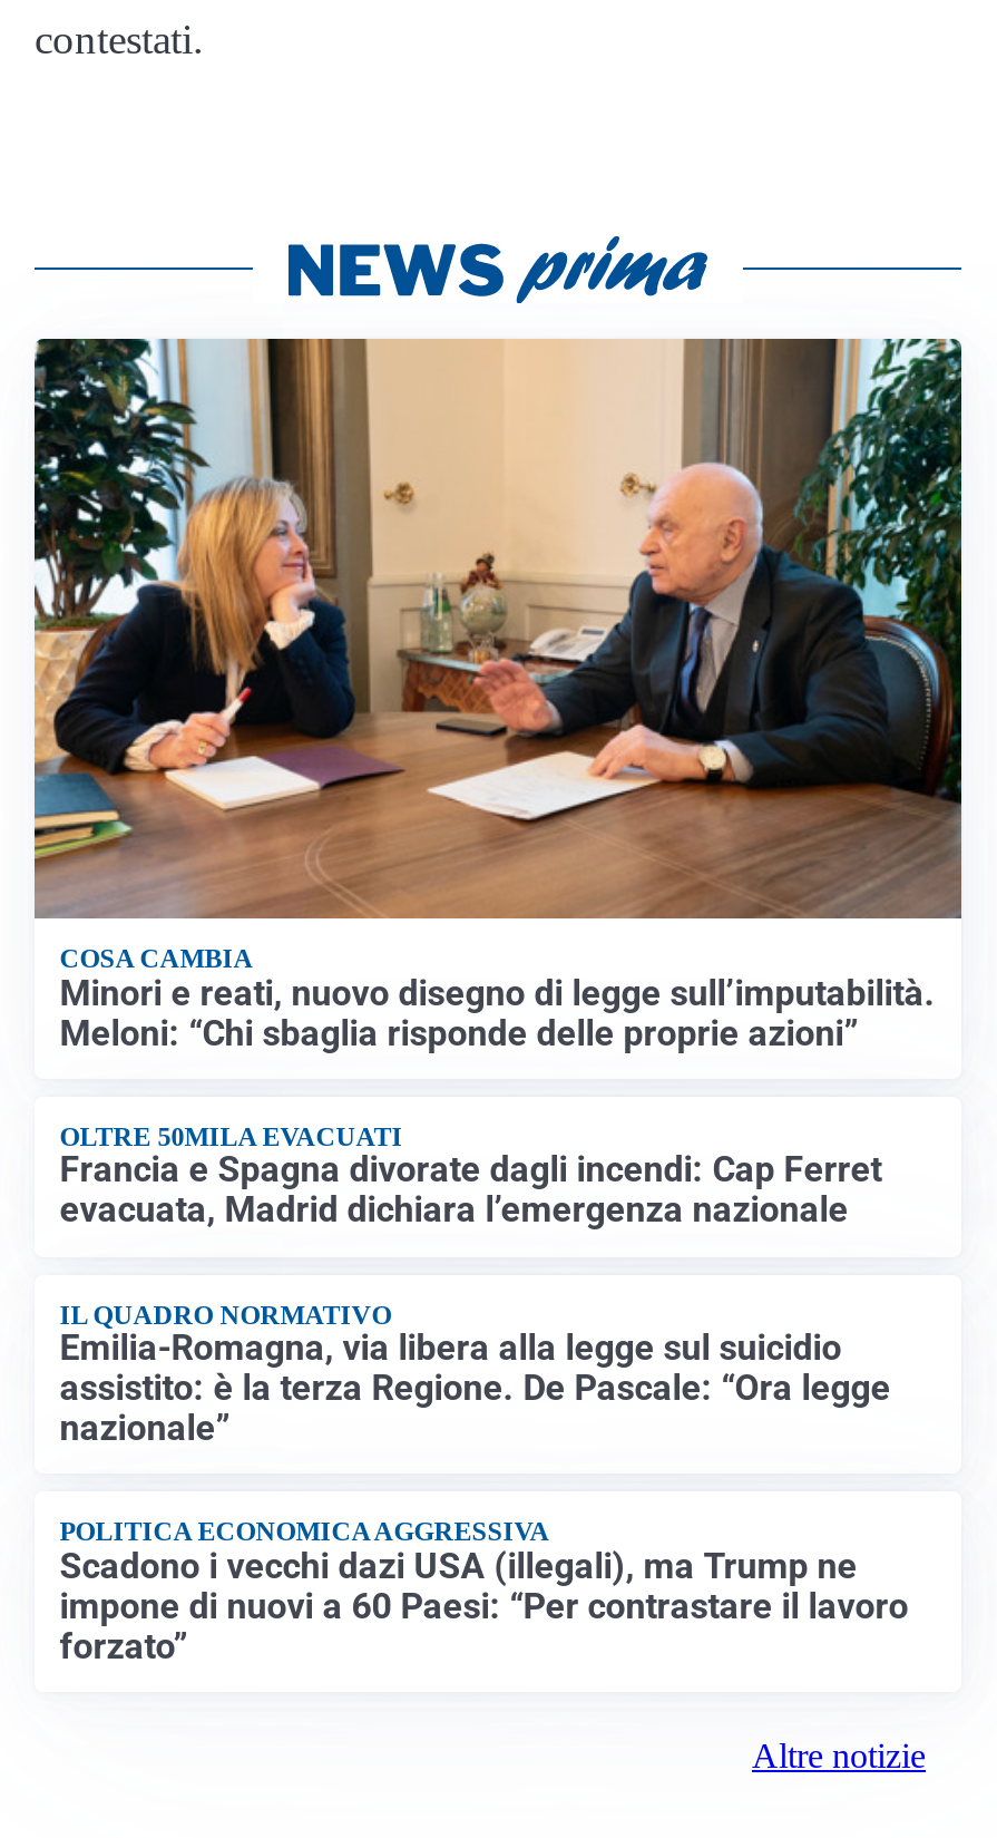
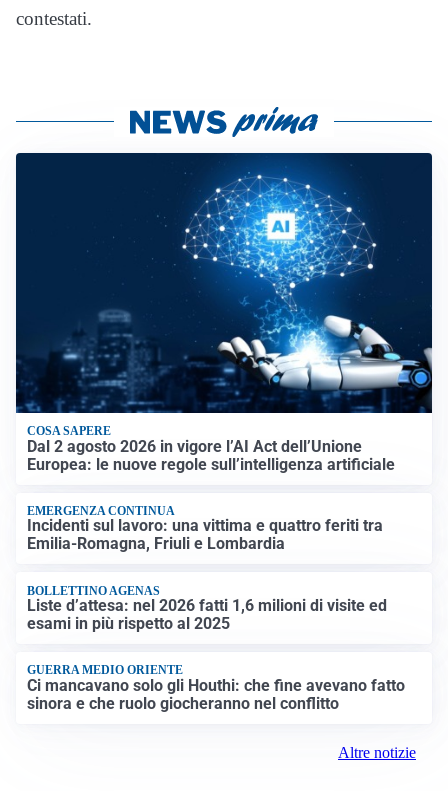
- [image]
- COSA CAMBIA
- Minori e reati, nuovo disegno di legge sull’imputabilità.
- Meloni: “Chi sbaglia risponde delle proprie azioni”
+ [image]
+ COSA SAPERE
+ Dal 2 agosto 2026 in vigore l’AI Act dell’Unione
+ Europea: le nuove regole sull’intelligenza artificiale

- OLTRE 50MILA EVACUATI
- Francia e Spagna divorate dagli incendi: Cap Ferret
- evacuata, Madrid dichiara l’emergenza nazionale
+ EMERGENZA CONTINUA
+ Incidenti sul lavoro: una vittima e quattro feriti tra
+ Emilia-Romagna, Friuli e Lombardia

- IL QUADRO NORMATIVO
- Emilia-Romagna, via libera alla legge sul suicidio
- assistito: è la terza Regione. De Pascale: “Ora legge
- nazionale”
+ BOLLETTINO AGENAS
+ Liste d’attesa: nel 2026 fatti 1,6 milioni di visite ed
+ esami in più rispetto al 2025

- POLITICA ECONOMICA AGGRESSIVA
- Scadono i vecchi dazi USA (illegali), ma Trump ne
- impone di nuovi a 60 Paesi: “Per contrastare il lavoro
- forzato”
+ GUERRA MEDIO ORIENTE
+ Ci mancavano solo gli Houthi: che fine avevano fatto
+ sinora e che ruolo giocheranno nel conflitto
